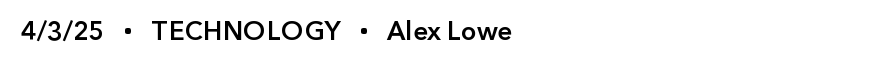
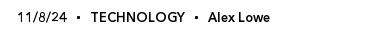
- 4/3/25 TECHNOLOGY Alex Lowe
+ 11/8/24 TECHNOLOGY Alex Lowe
